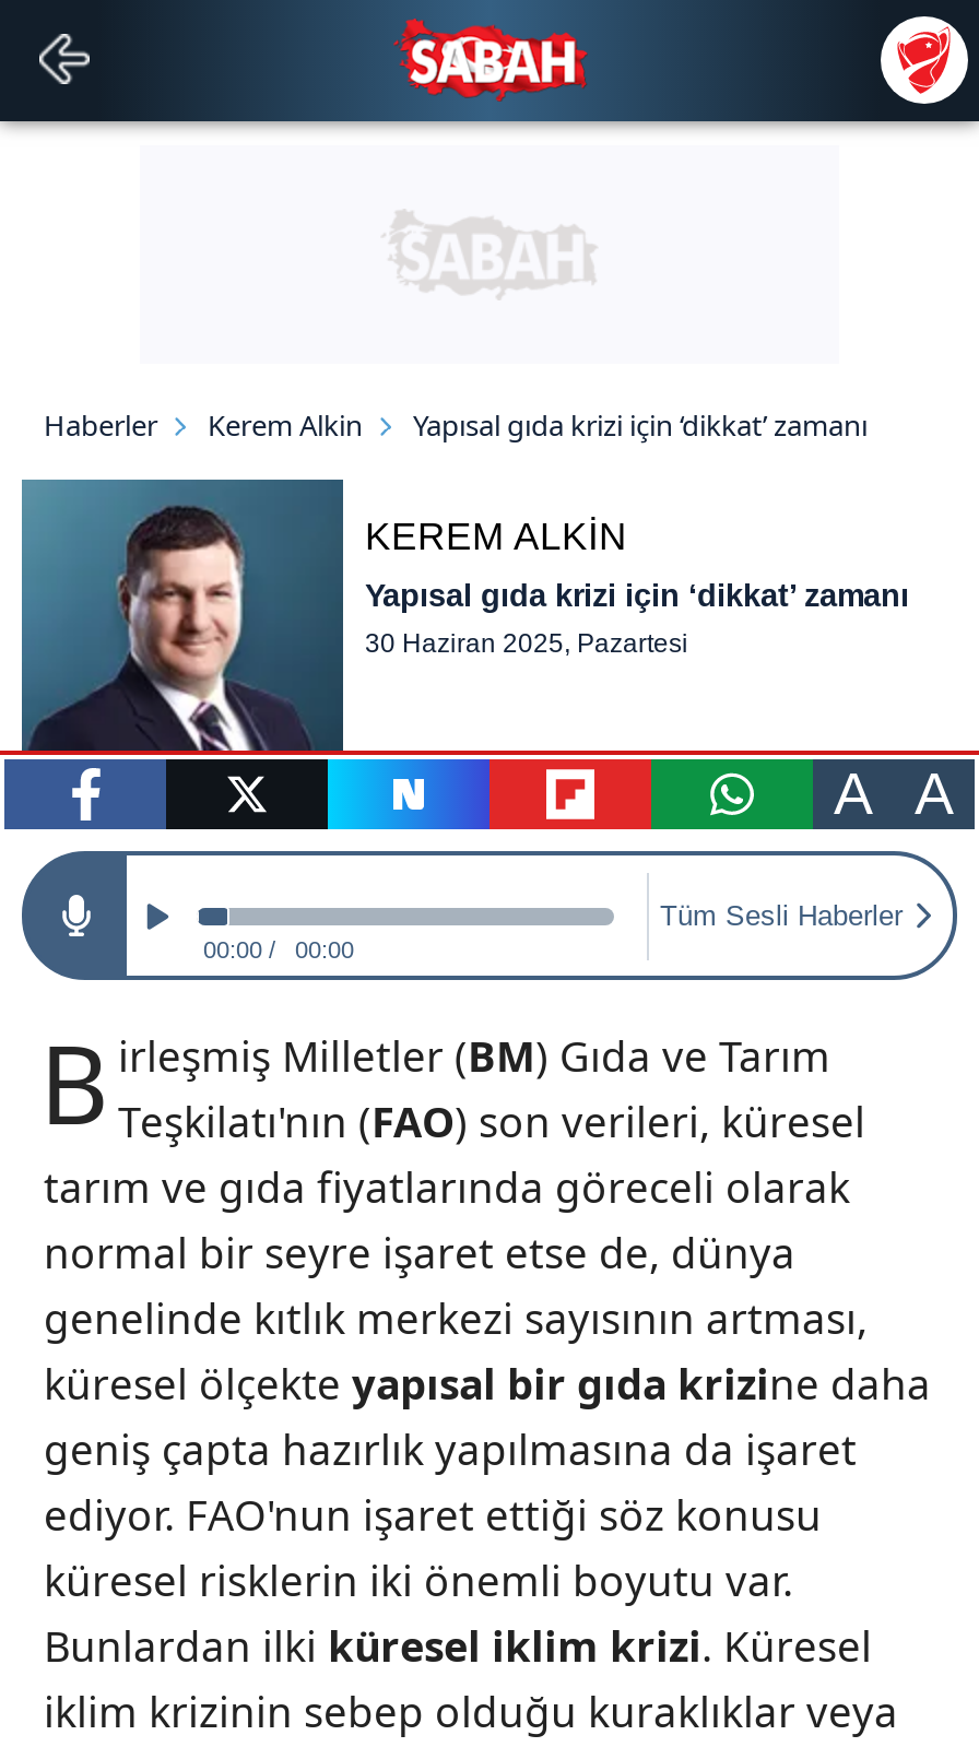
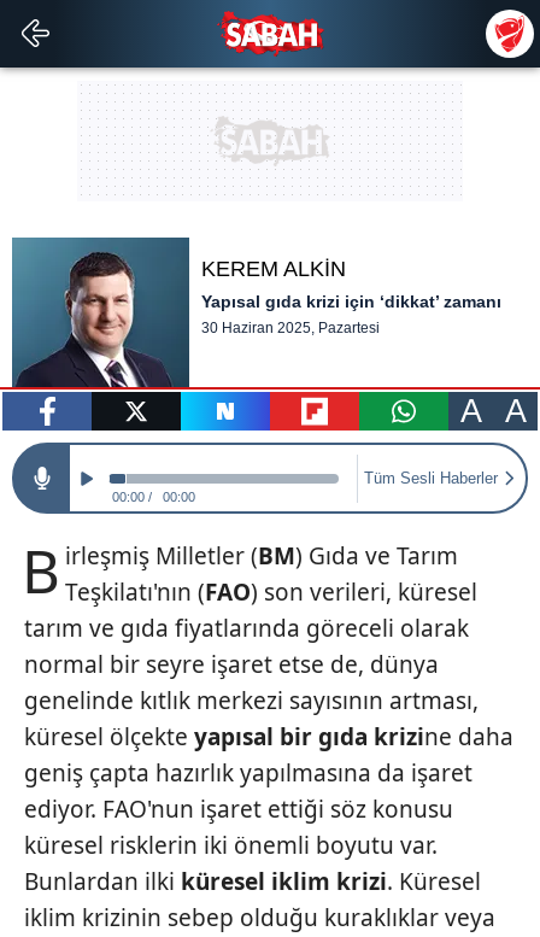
- Haberler
- Kerem Alkin
- Yapısal gıda krizi için ‘dikkat’ zamanı
